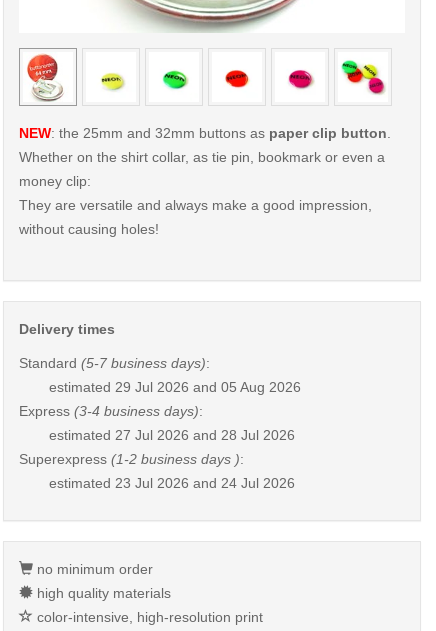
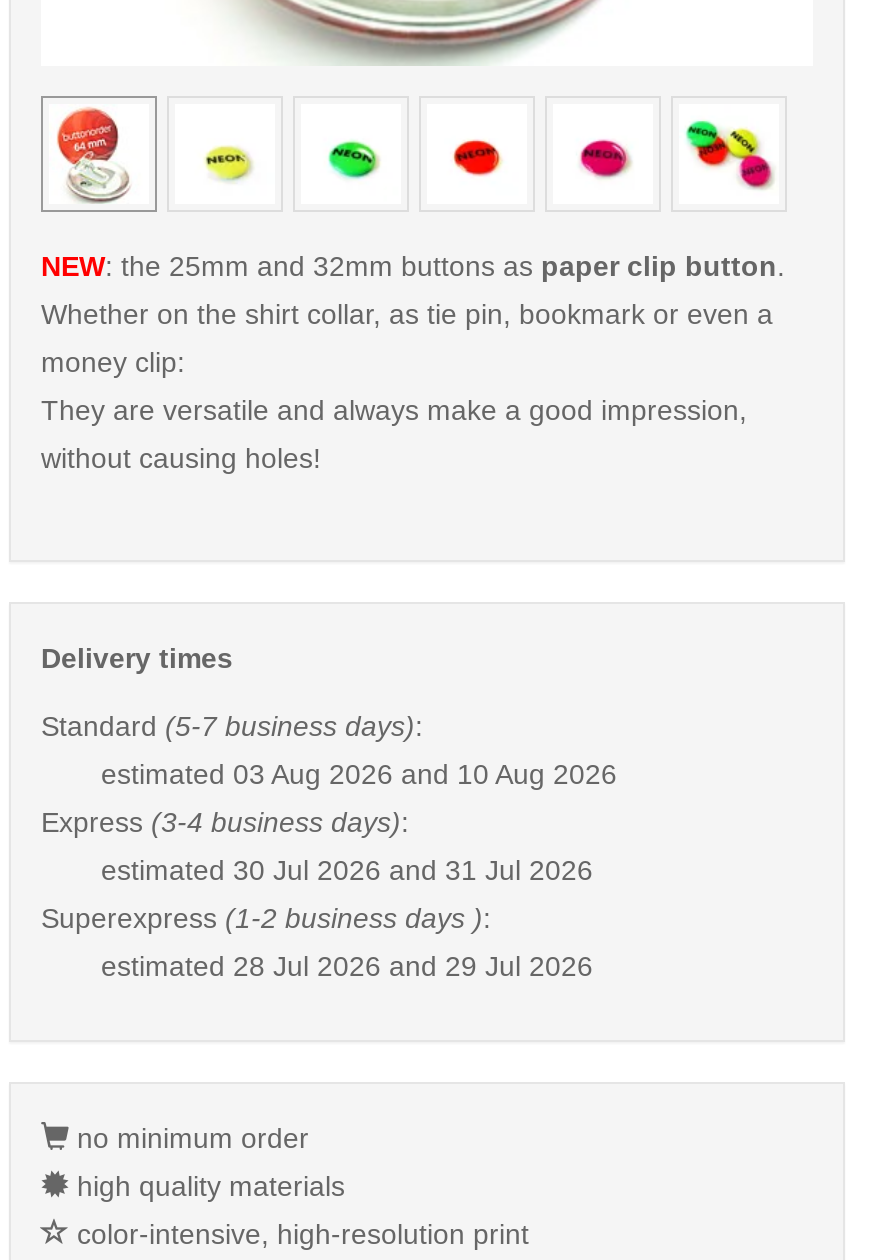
- estimated 29 Jul 2026 and 05 Aug 2026
+ estimated 03 Aug 2026 and 10 Aug 2026

- estimated 27 Jul 2026 and 28 Jul 2026
+ estimated 30 Jul 2026 and 31 Jul 2026

- estimated 23 Jul 2026 and 24 Jul 2026
+ estimated 28 Jul 2026 and 29 Jul 2026
